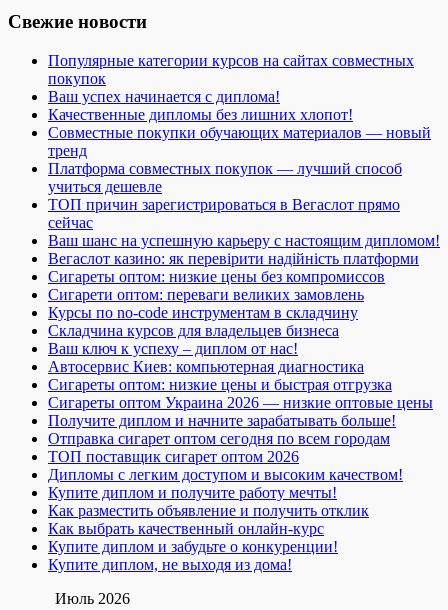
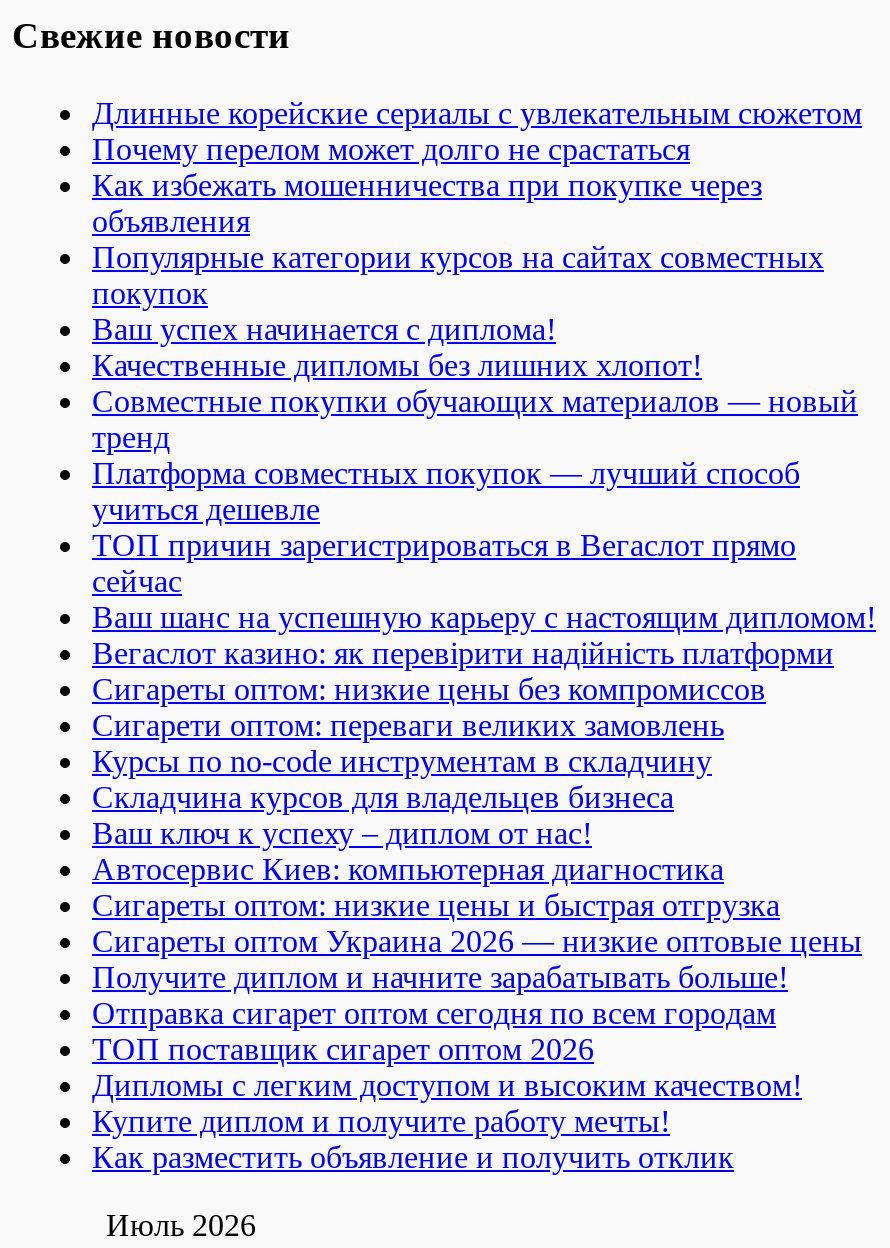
+ Длинные корейские сериалы с увлекательным сюжетом
+ Почему перелом может долго не срастаться
+ Как избежать мошенничества при покупке через
+ объявления

moved down: Популярные категории курсов на сайтах совместных | покупок | Ваш успех начинается с диплома! | ... | Купите диплом и получите работу мечты! | Как разместить объявление и получить отклик

- Как выбрать качественный онлайн-курс
- Купите диплом и забудьте о конкуренции!
- Купите диплом, не выходя из дома!
